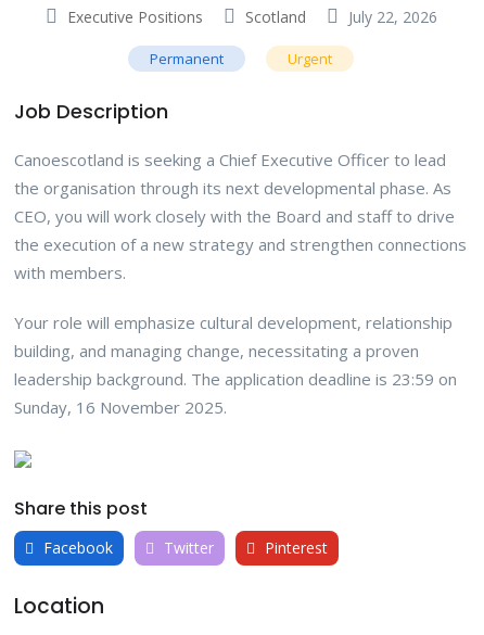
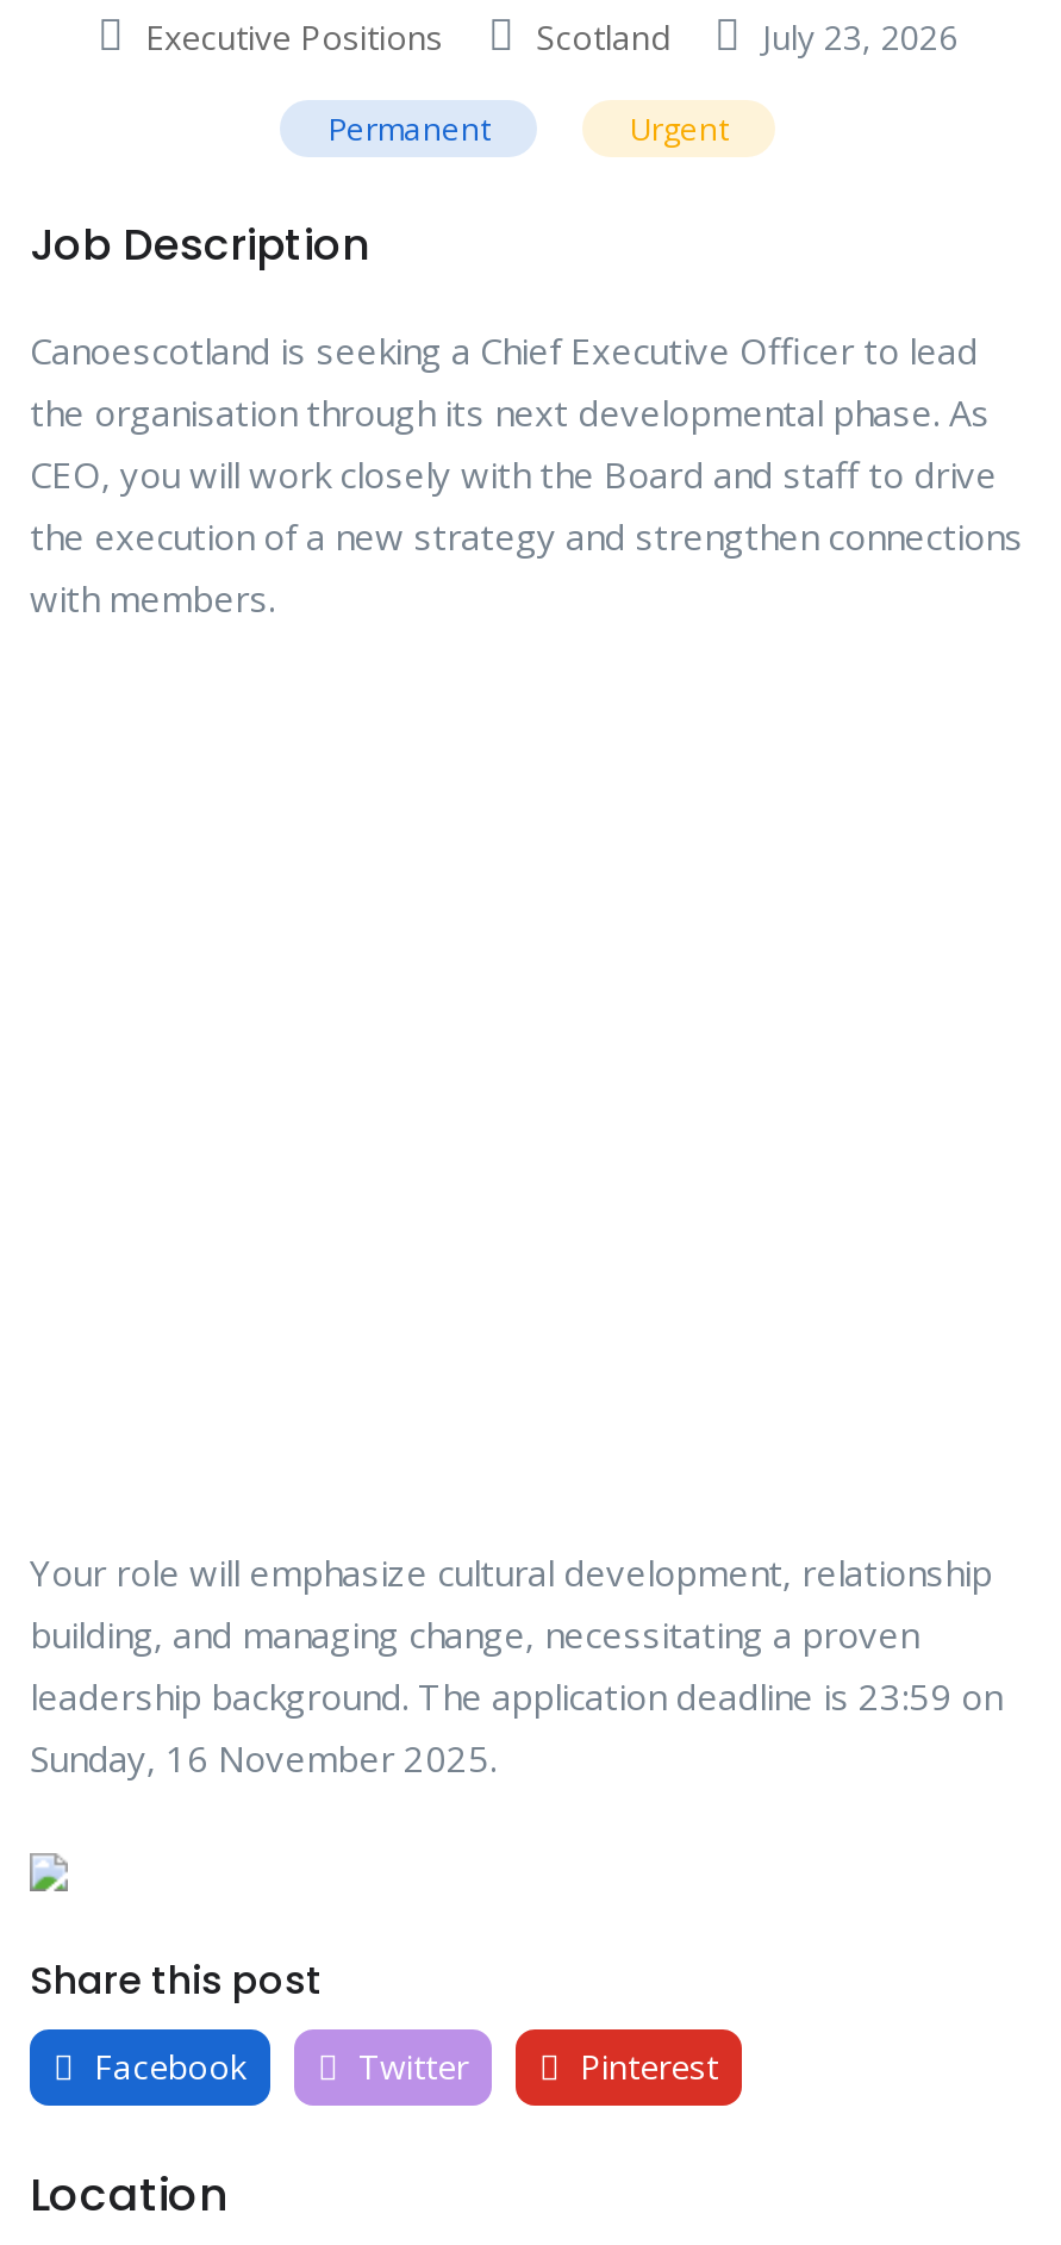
- Scotland July 22, 2026
+ Scotland July 23, 2026
